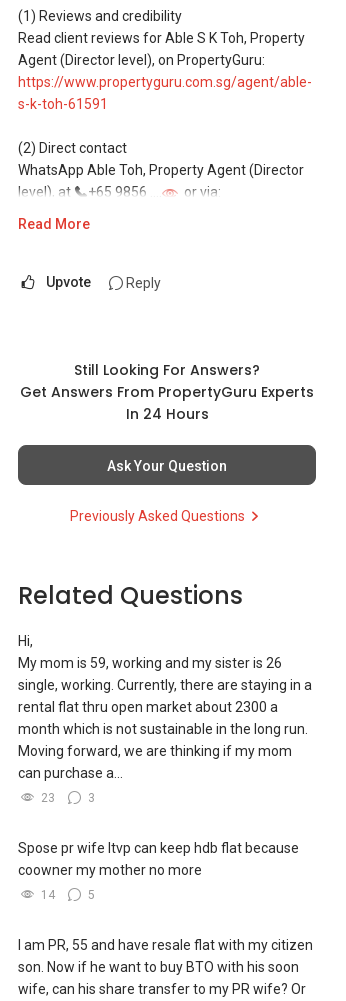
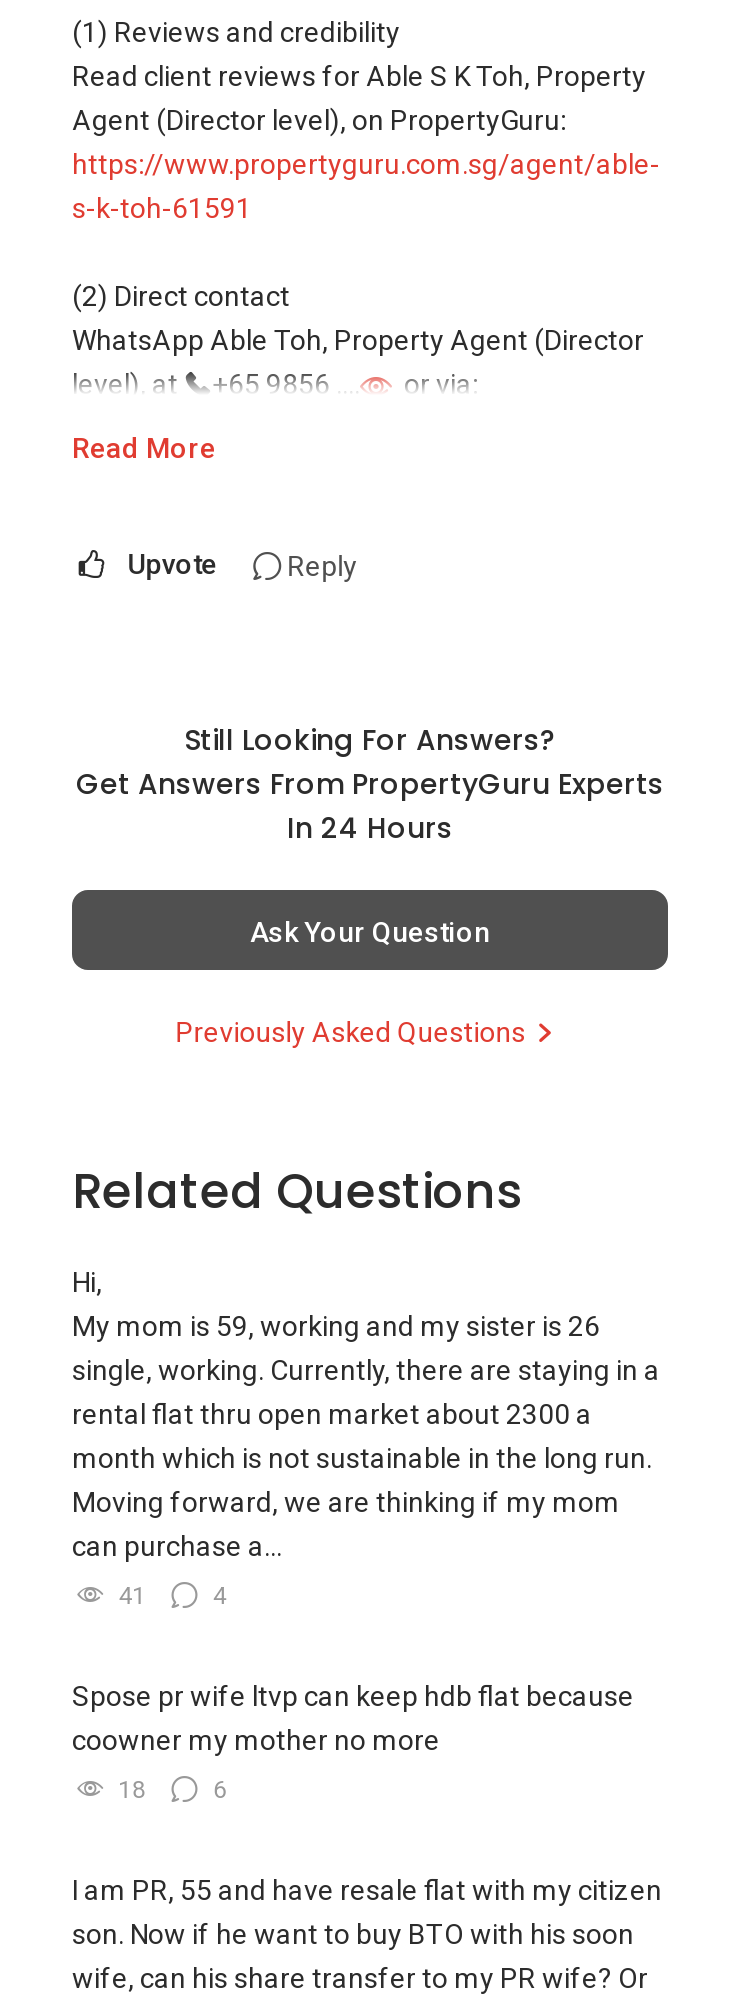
- 23
+ 41

- 3
+ 4

- 14
+ 18

- 5
+ 6
